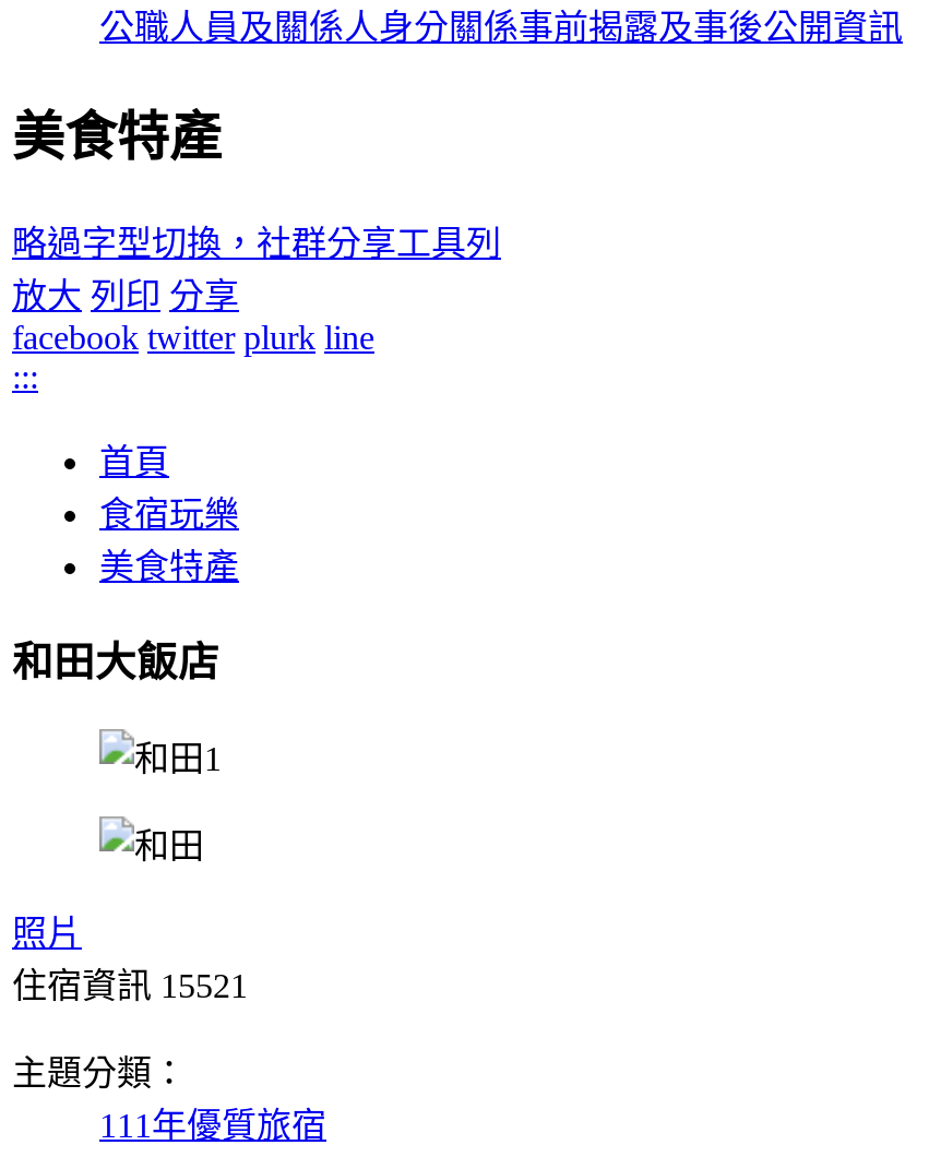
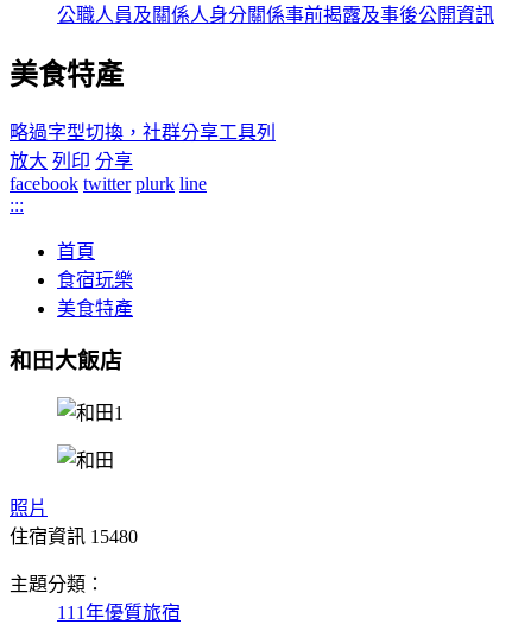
- 住宿資訊15521
+ 住宿資訊15480
